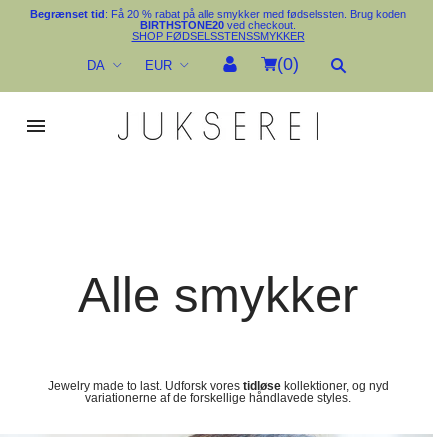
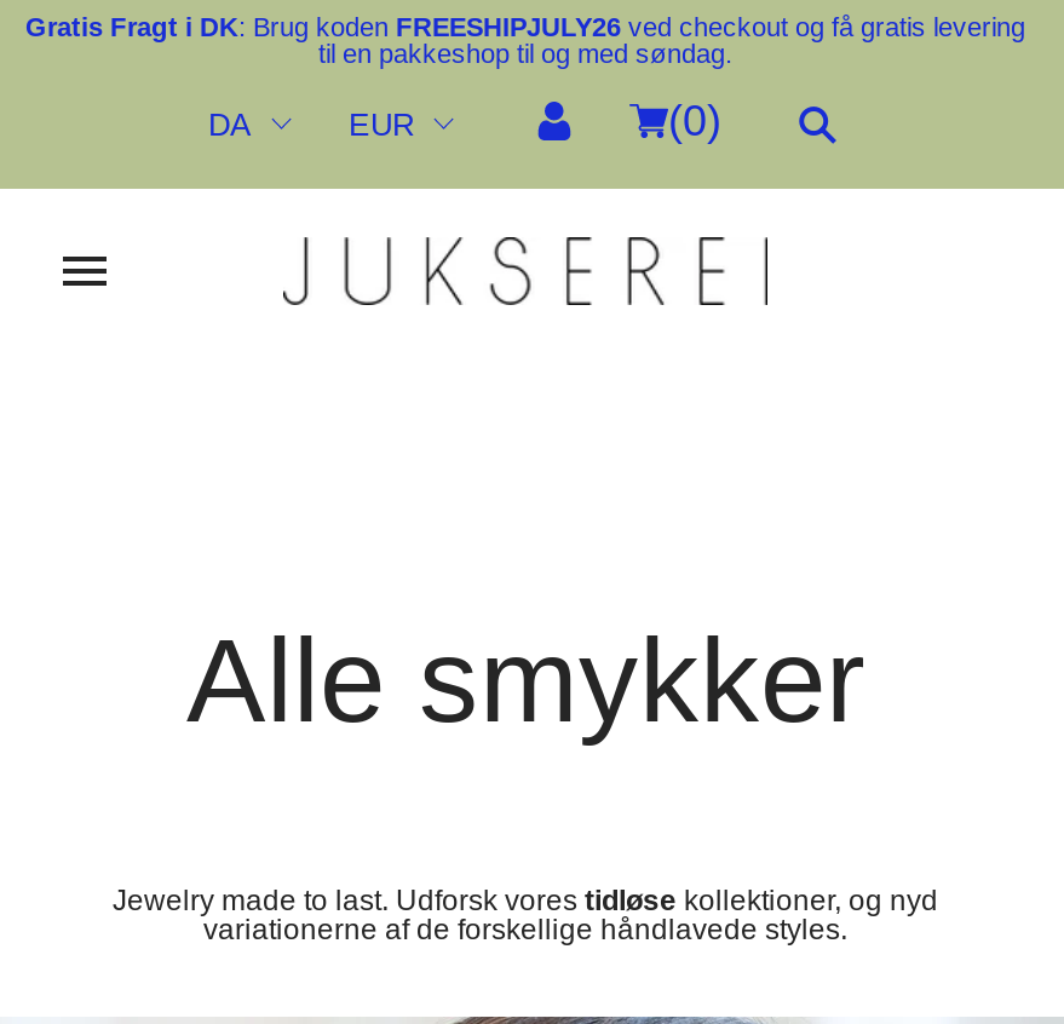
- Begrænset tid: Få 20 % rabat på alle smykker med fødselssten. Brug koden
- BIRTHSTONE20 ved checkout.
- SHOP FØDSELSSTENSSMYKKER
+ Gratis Fragt i DK: Brug koden FREESHIPJULY26 ved checkout og få gratis levering
+ til en pakkeshop til og med søndag.
